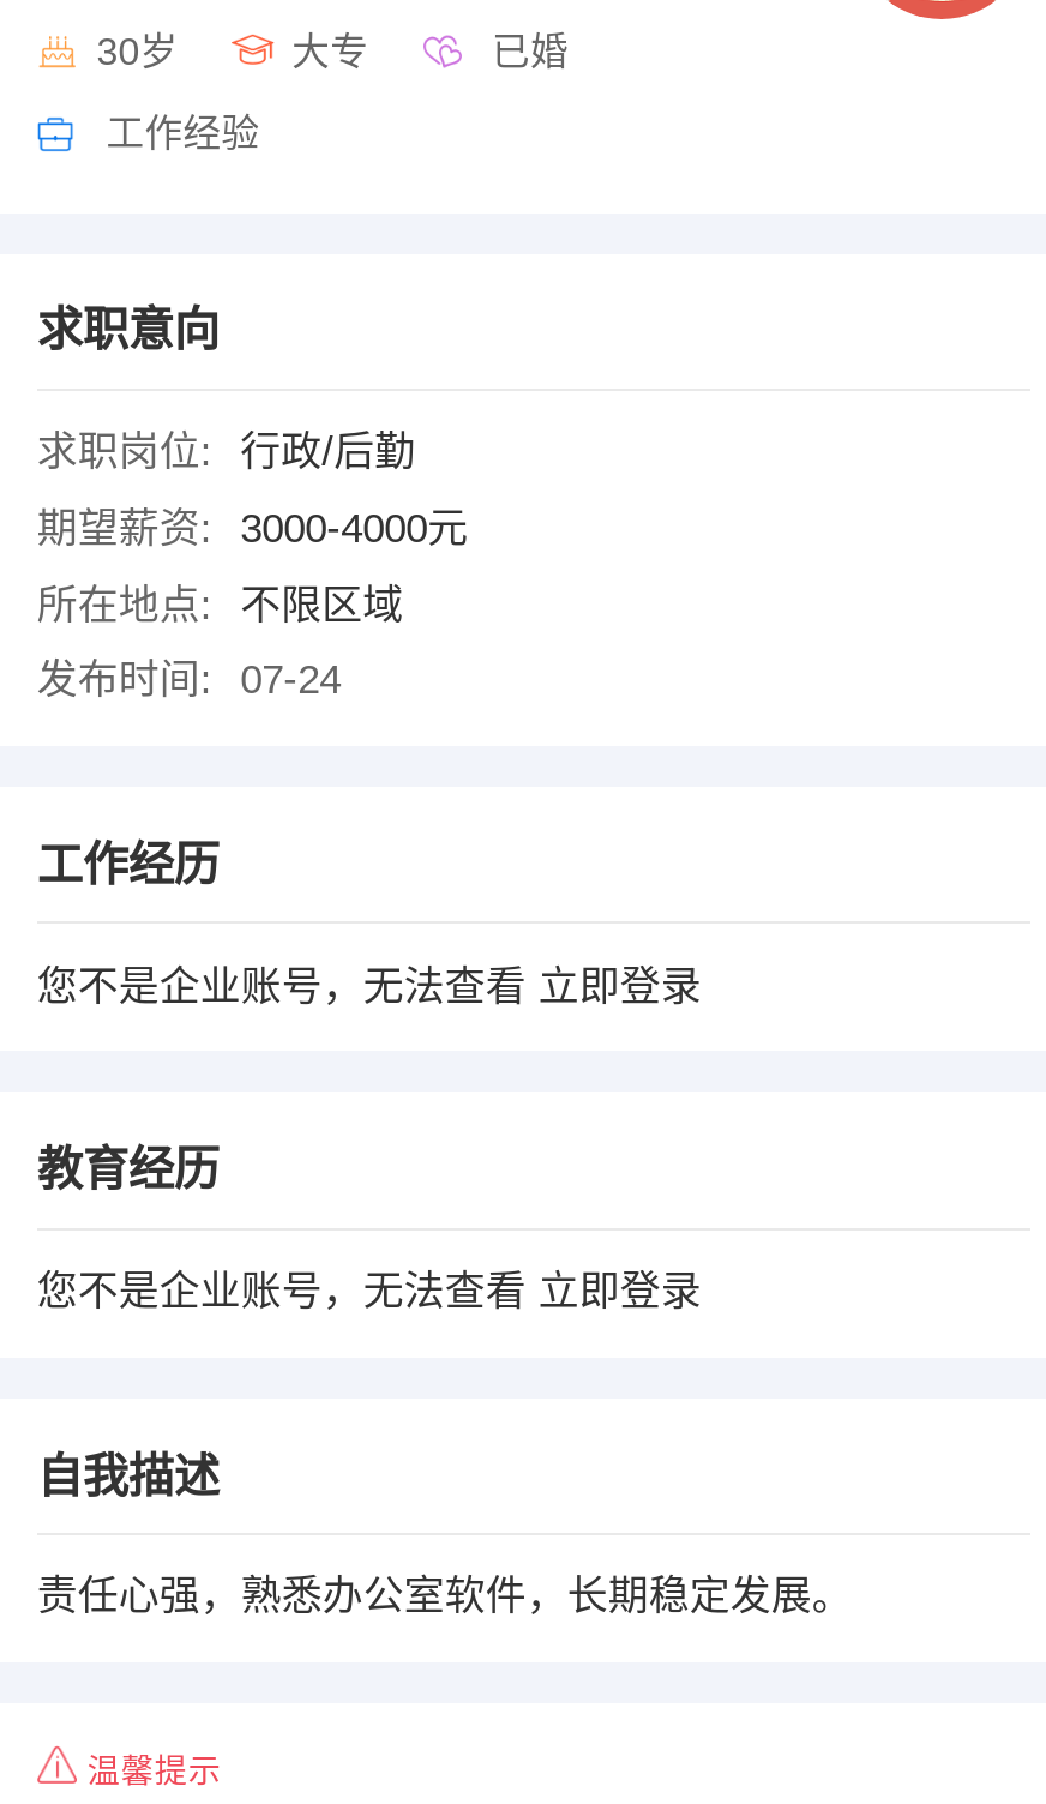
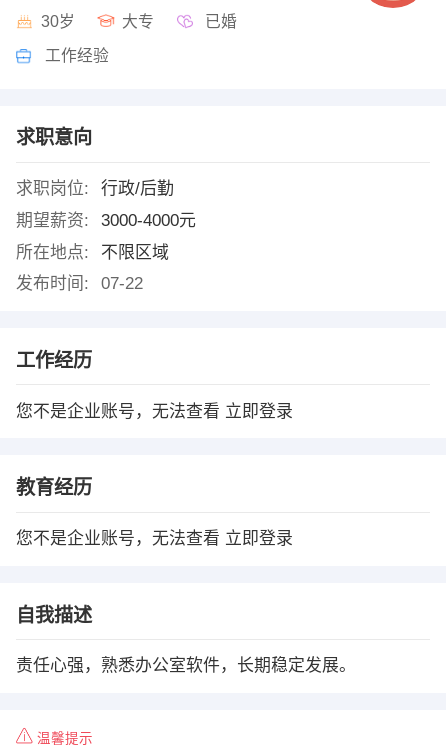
- 发布时间: 07-24
+ 发布时间: 07-22
